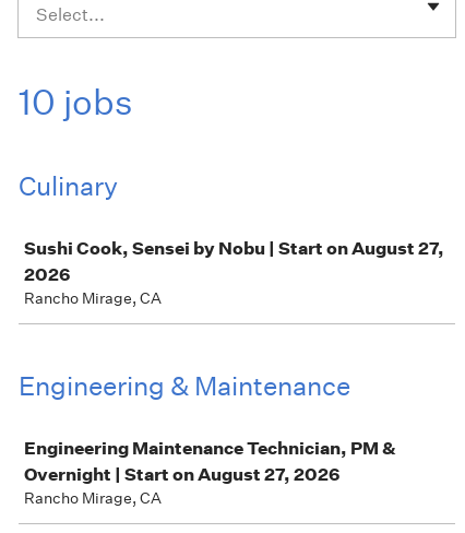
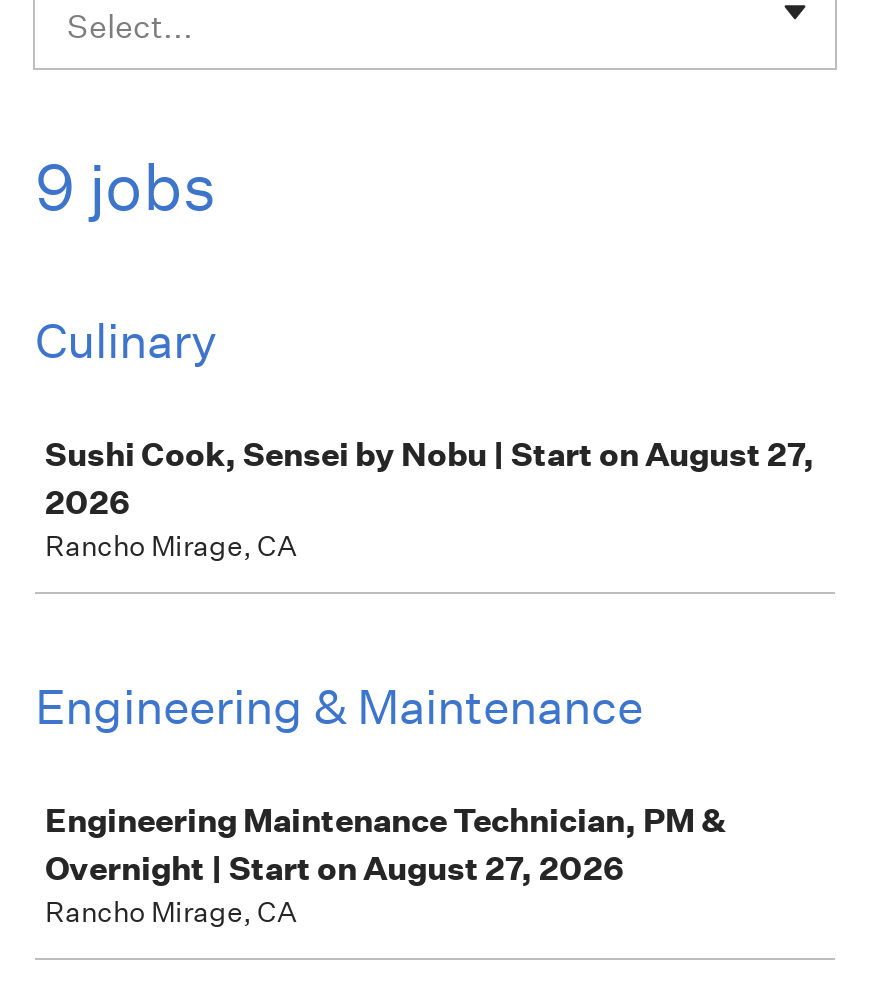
- 10 jobs
+ 9 jobs
